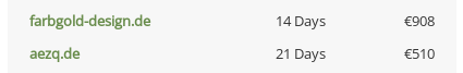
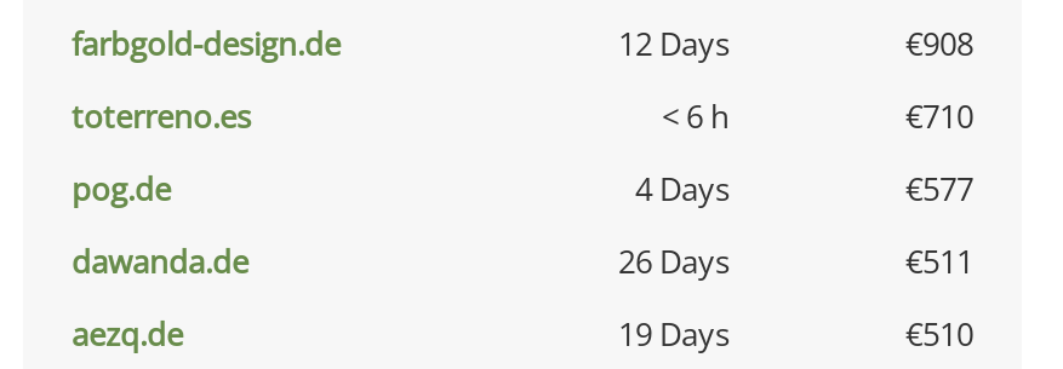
- 14 Days
+ 12 Days

+ toterreno.es
+ < 6 h
+ €710
+ pog.de
+ 4 Days
+ €577
+ dawanda.de
+ 26 Days
+ €511

- 21 Days
+ 19 Days
